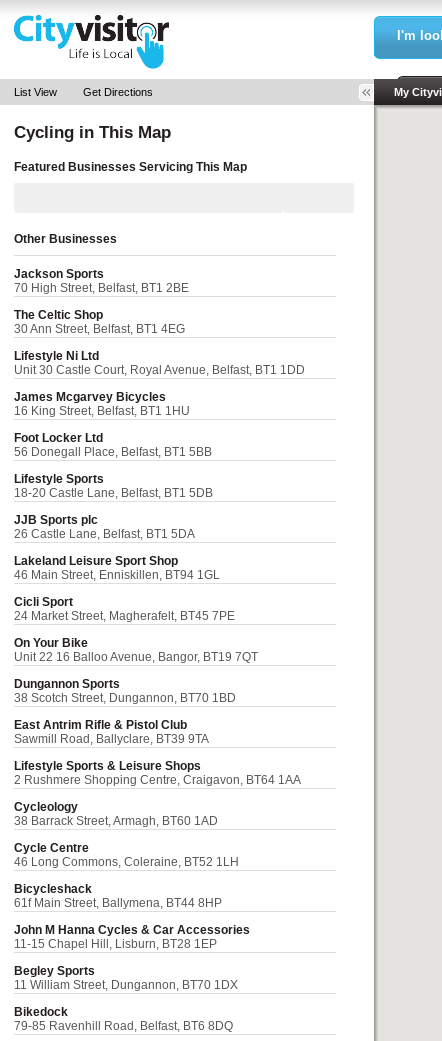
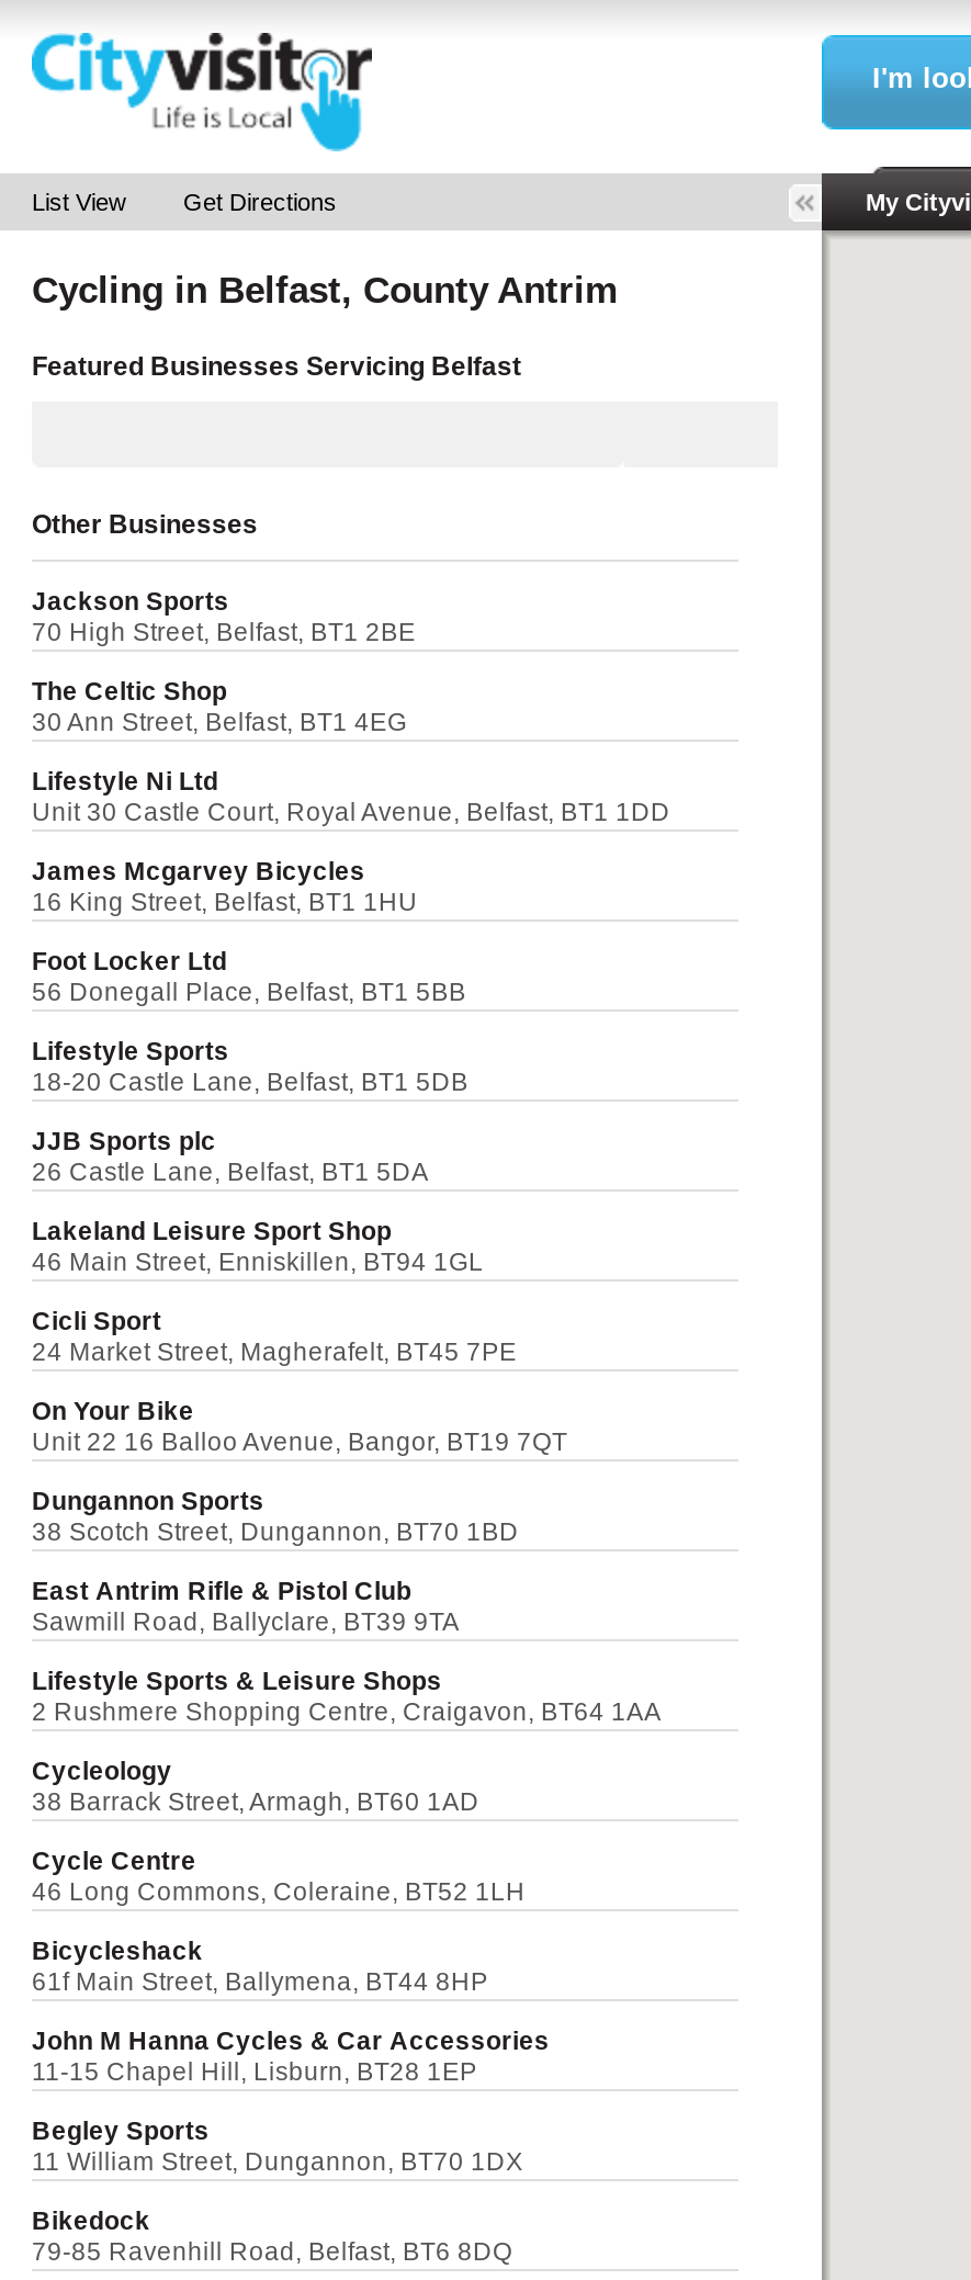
- Cycling in This Map
+ Cycling in Belfast, County Antrim

- Featured Businesses Servicing This Map
+ Featured Businesses Servicing Belfast
